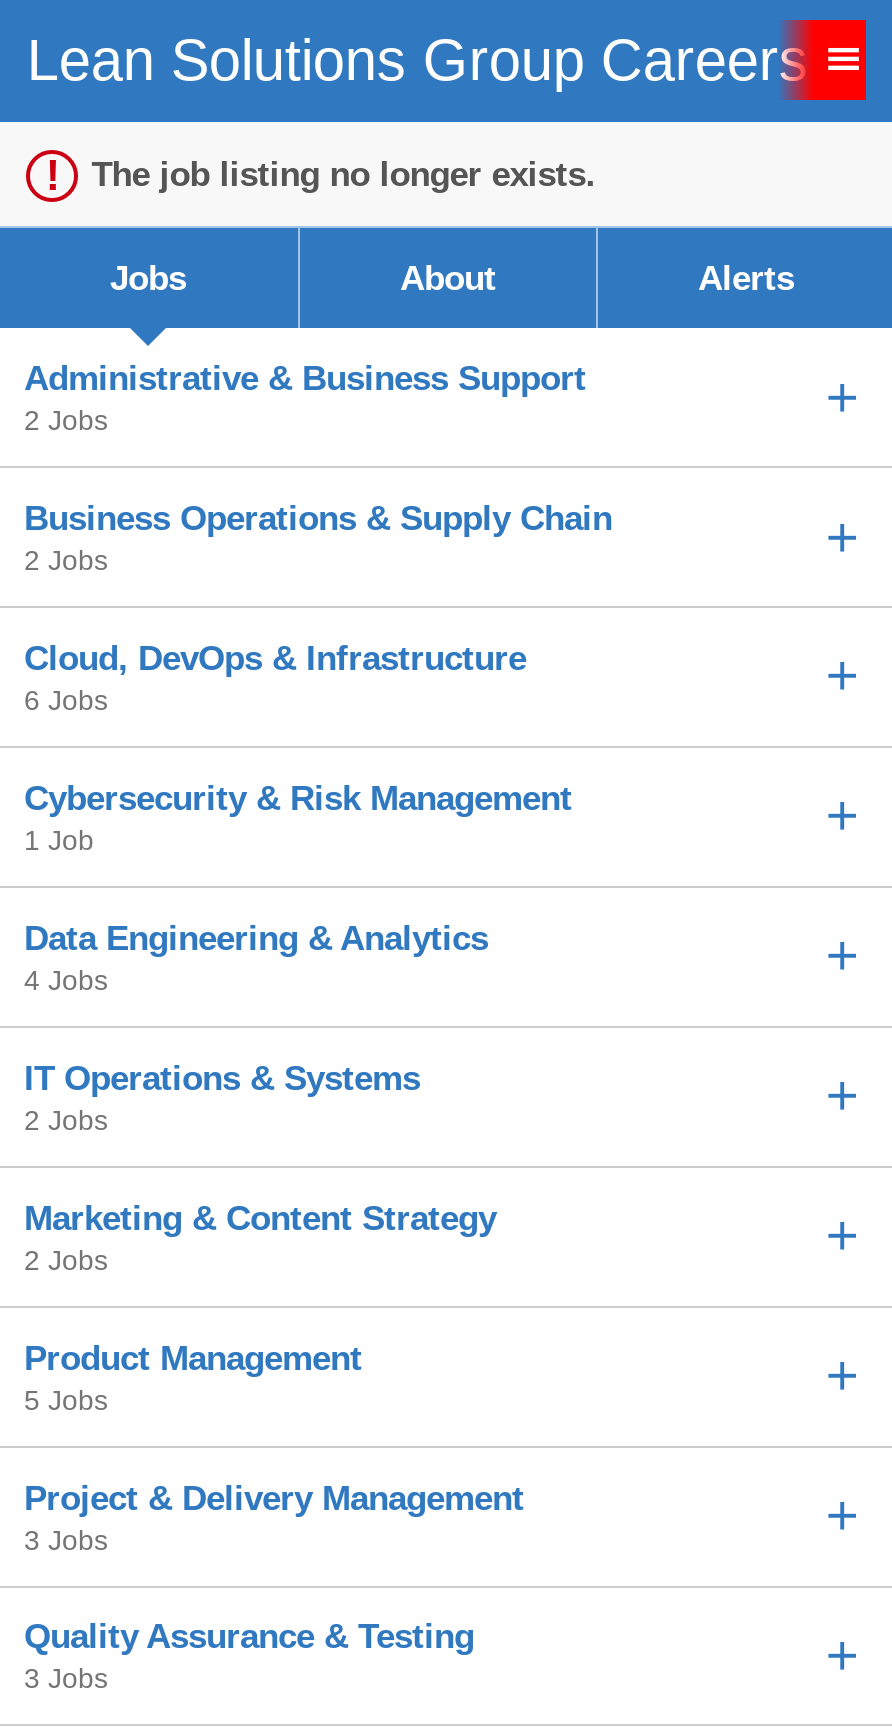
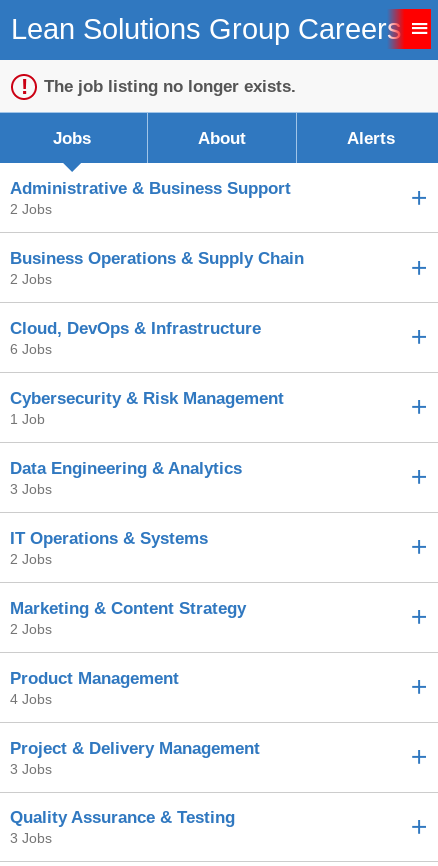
- 4 Jobs
+ 3 Jobs

- 5 Jobs
+ 4 Jobs
